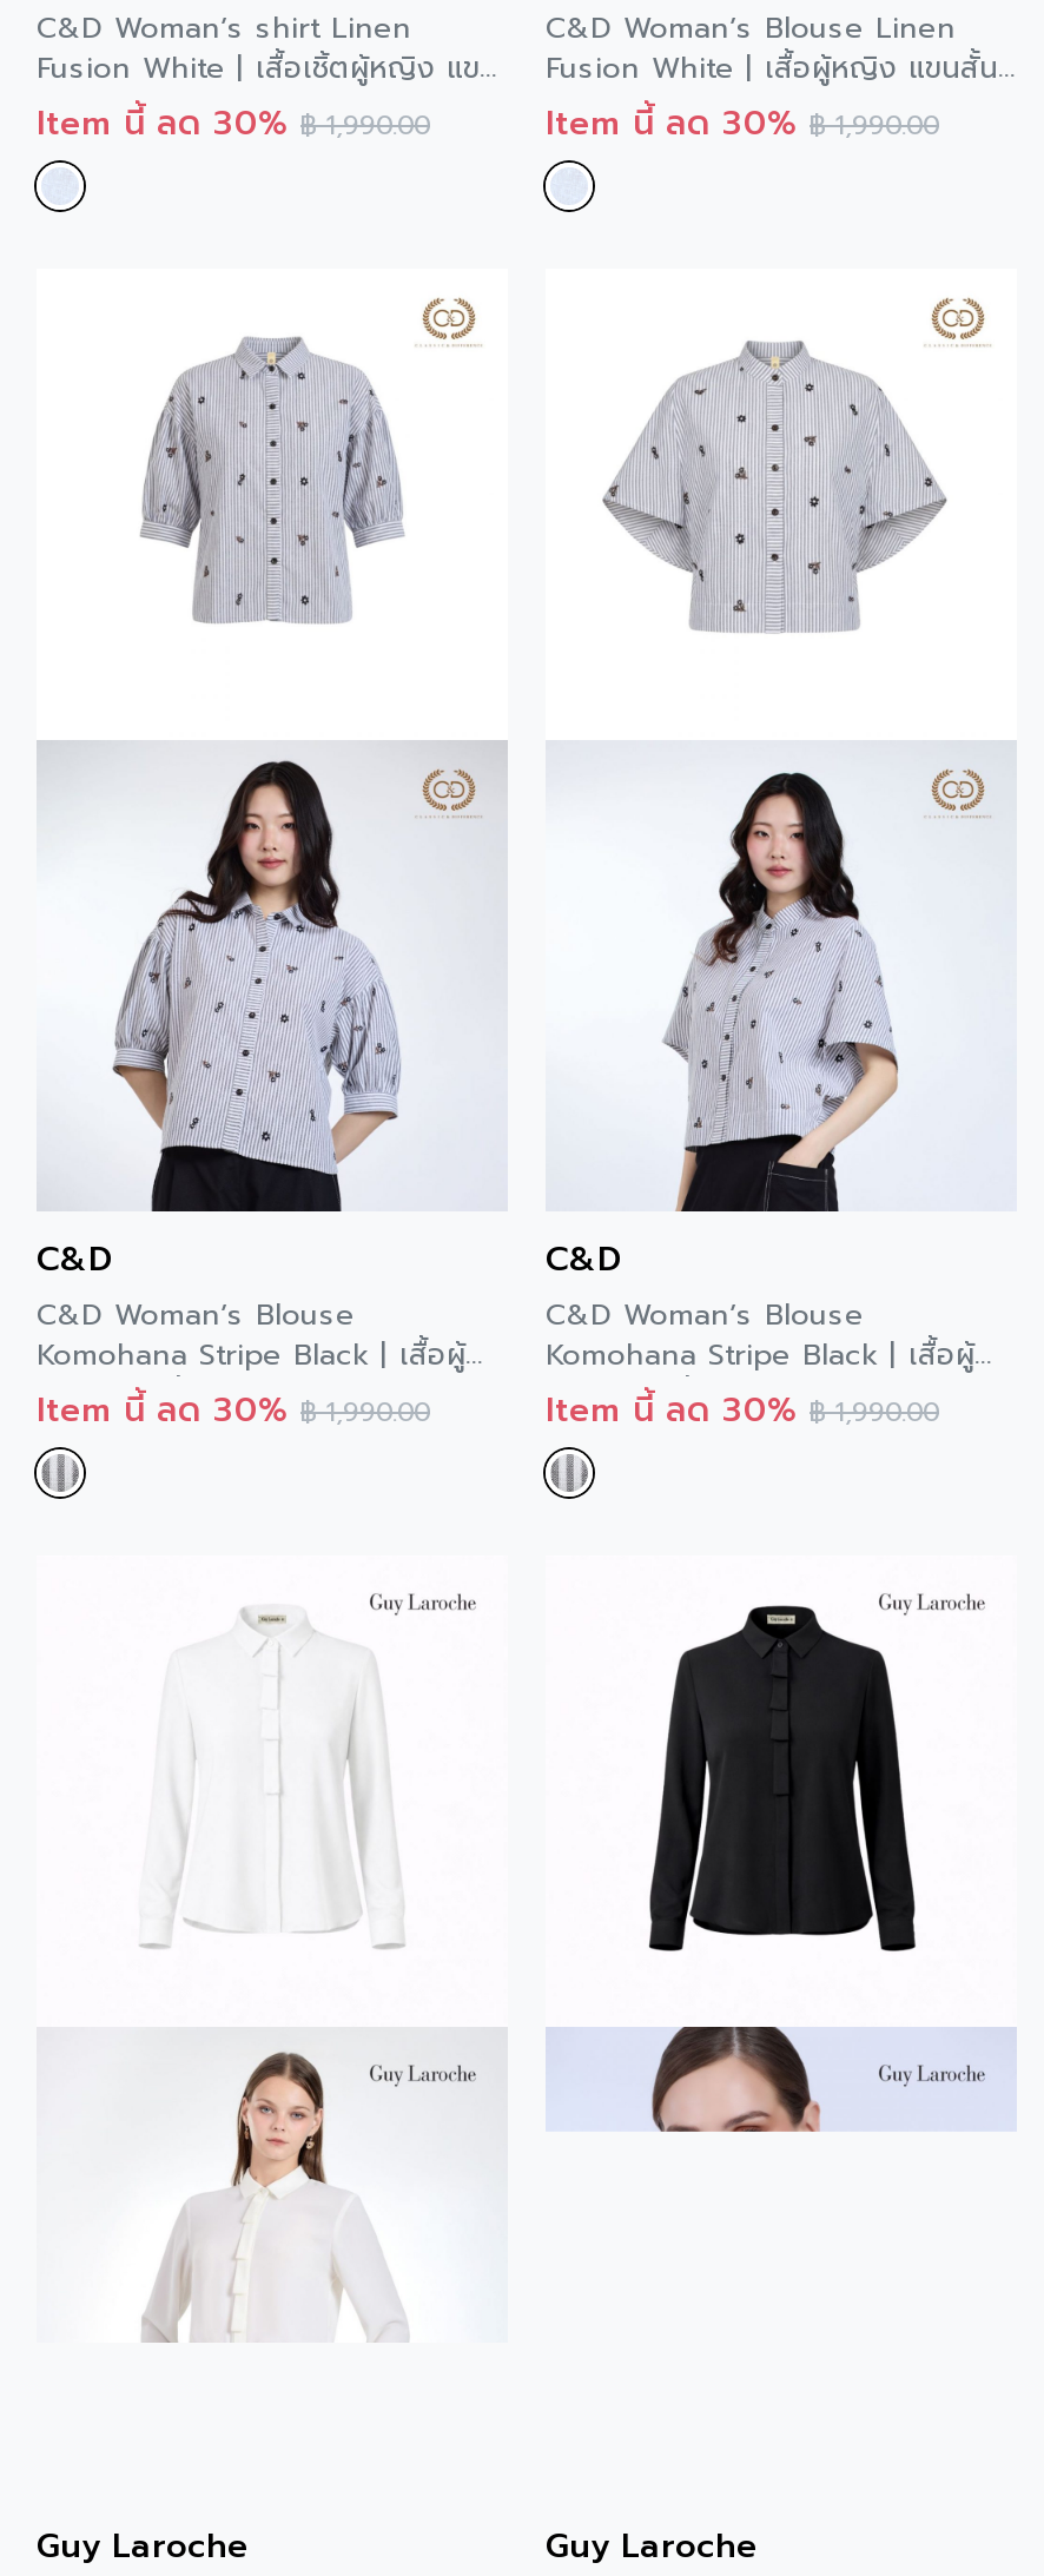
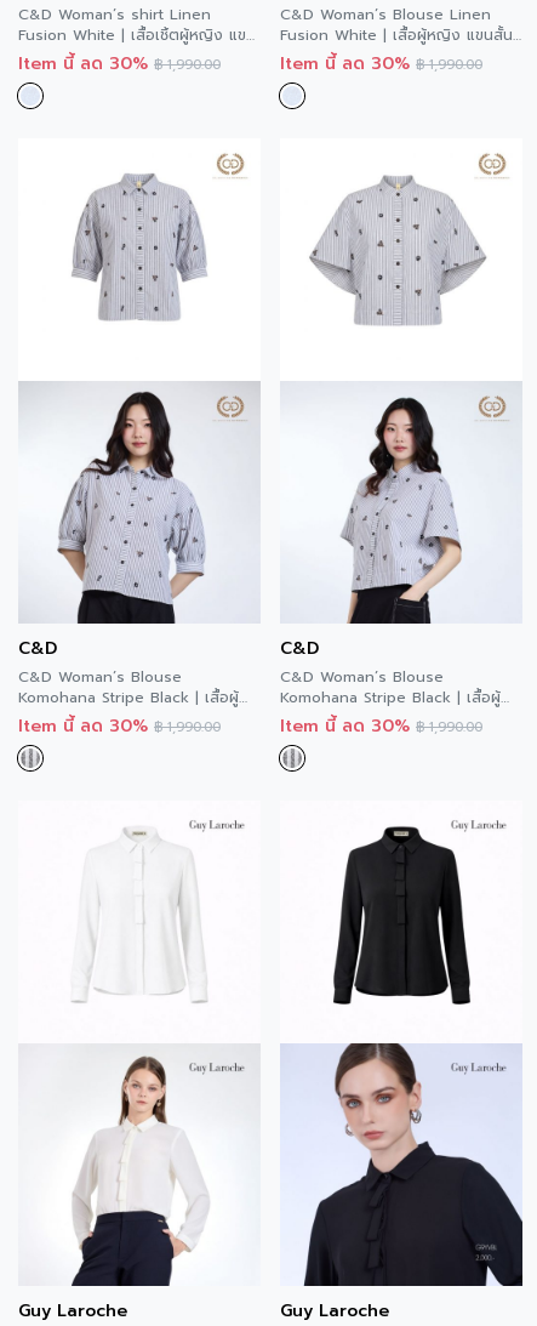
+ [image]

+ [image]
